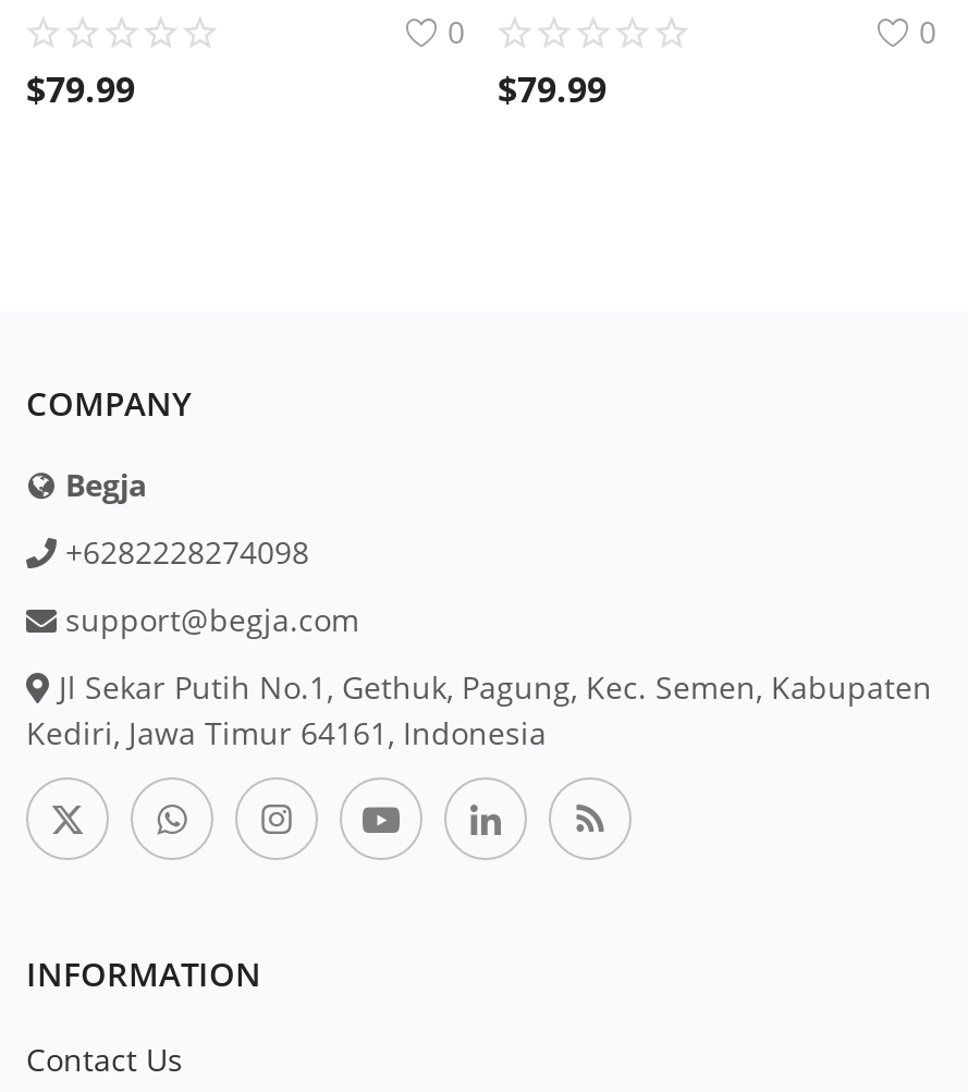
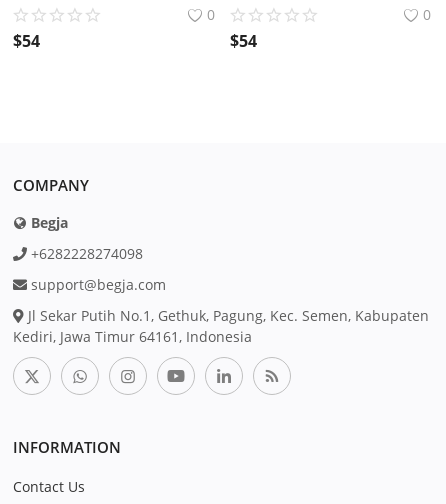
- $79.99
+ $54

- $79.99
+ $54
